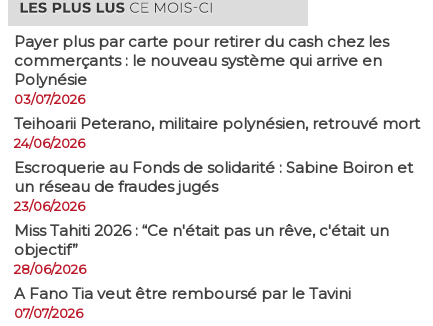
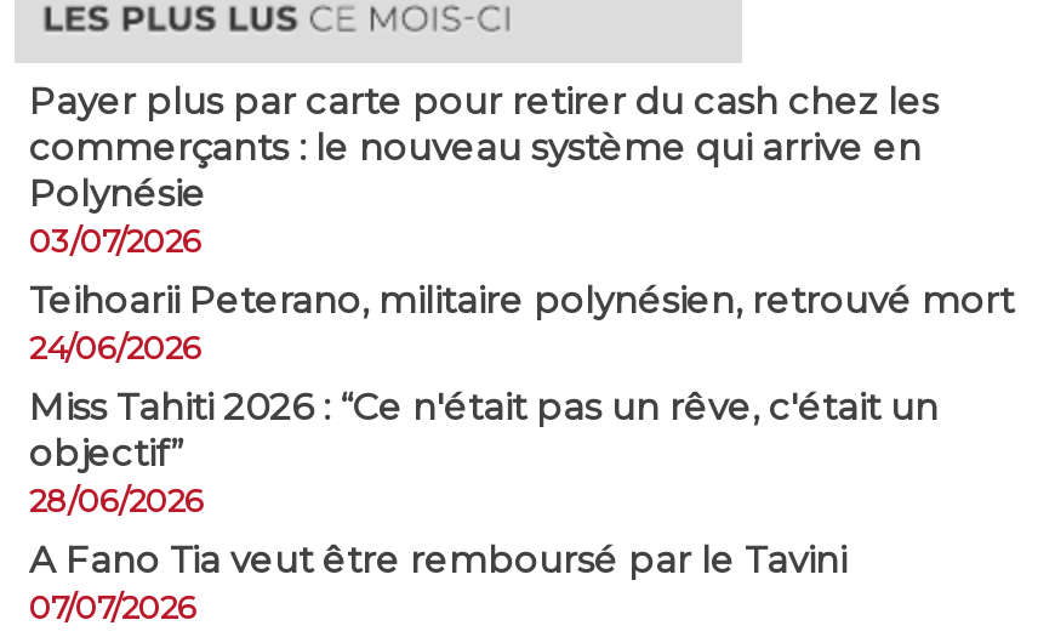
- Escroquerie au Fonds de solidarité : Sabine Boiron et
- un réseau de fraudes jugés
- 23/06/2026
